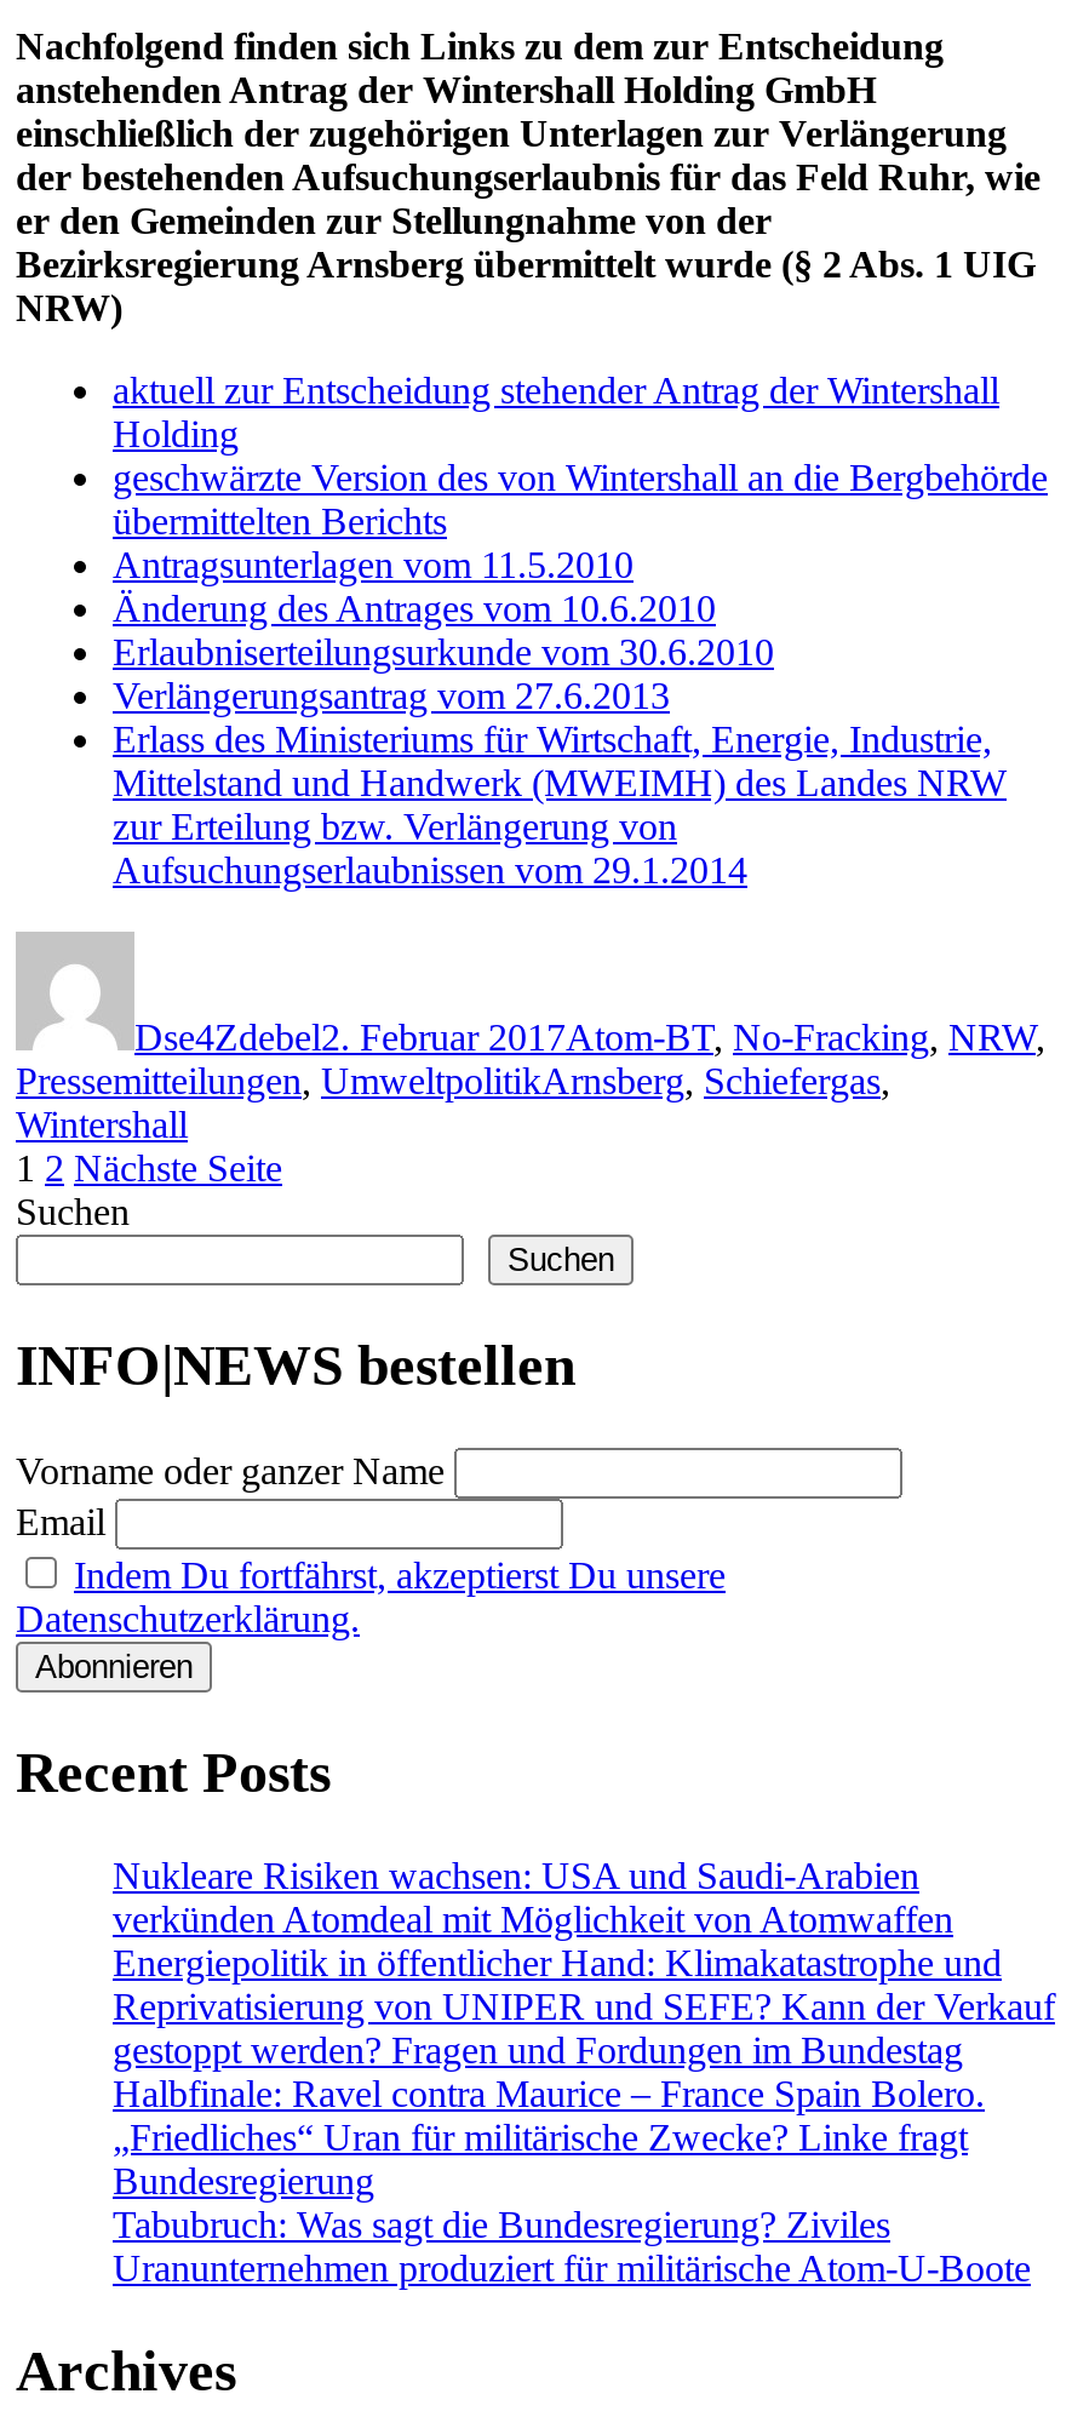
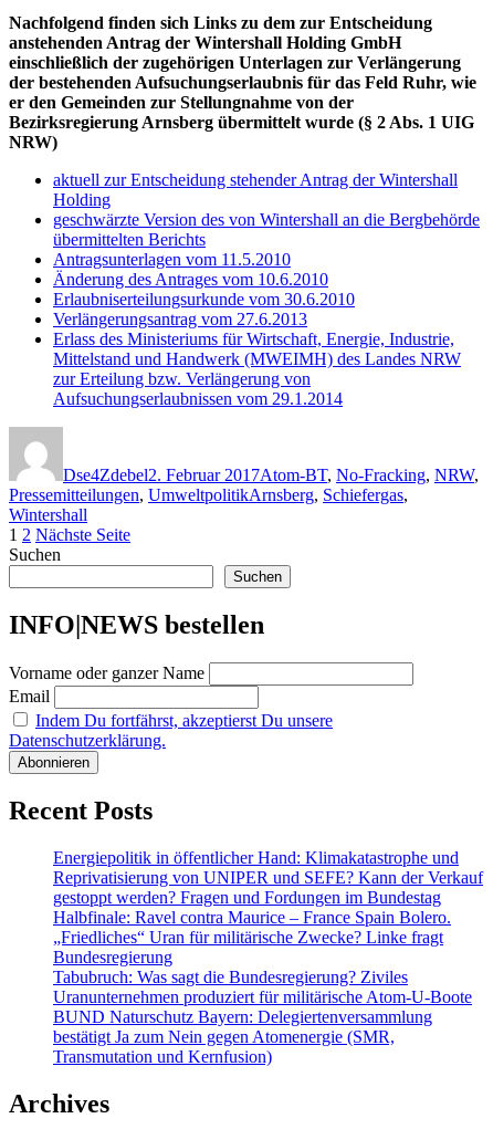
- Nukleare Risiken wachsen: USA und Saudi-Arabien
- verkünden Atomdeal mit Möglichkeit von Atomwaffen

moved up: Energiepolitik in öffentlicher Hand: Klimakatastrophe und | Reprivatisierung von UNIPER und SEFE? Kann der Verkauf | gestoppt werden? Fragen und Fordungen im Bundestag | Halbfinale: Ravel contra Maurice – France Spain Bolero. | „Friedliches“ Uran für militärische Zwecke? Linke fragt | Bundesregierung | Tabubruch: Was sagt die Bundesregierung? Ziviles | Uranunternehmen produziert für militärische Atom-U-Boote

+ BUND Naturschutz Bayern: Delegiertenversammlung
+ bestätigt Ja zum Nein gegen Atomenergie (SMR,
+ Transmutation und Kernfusion)
